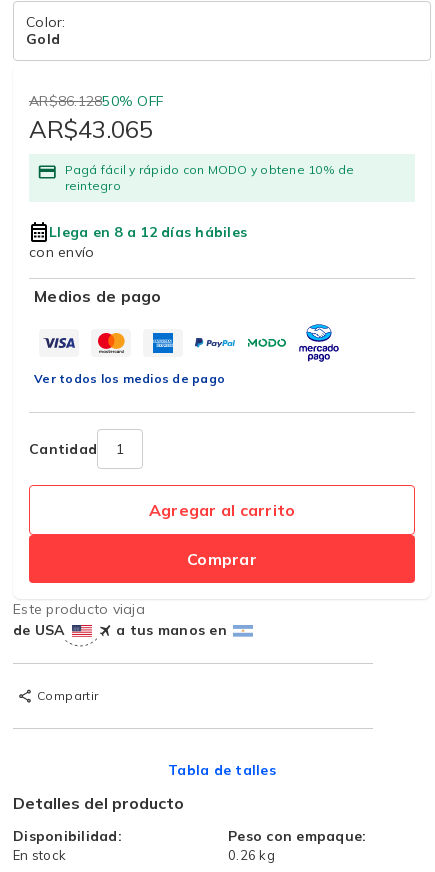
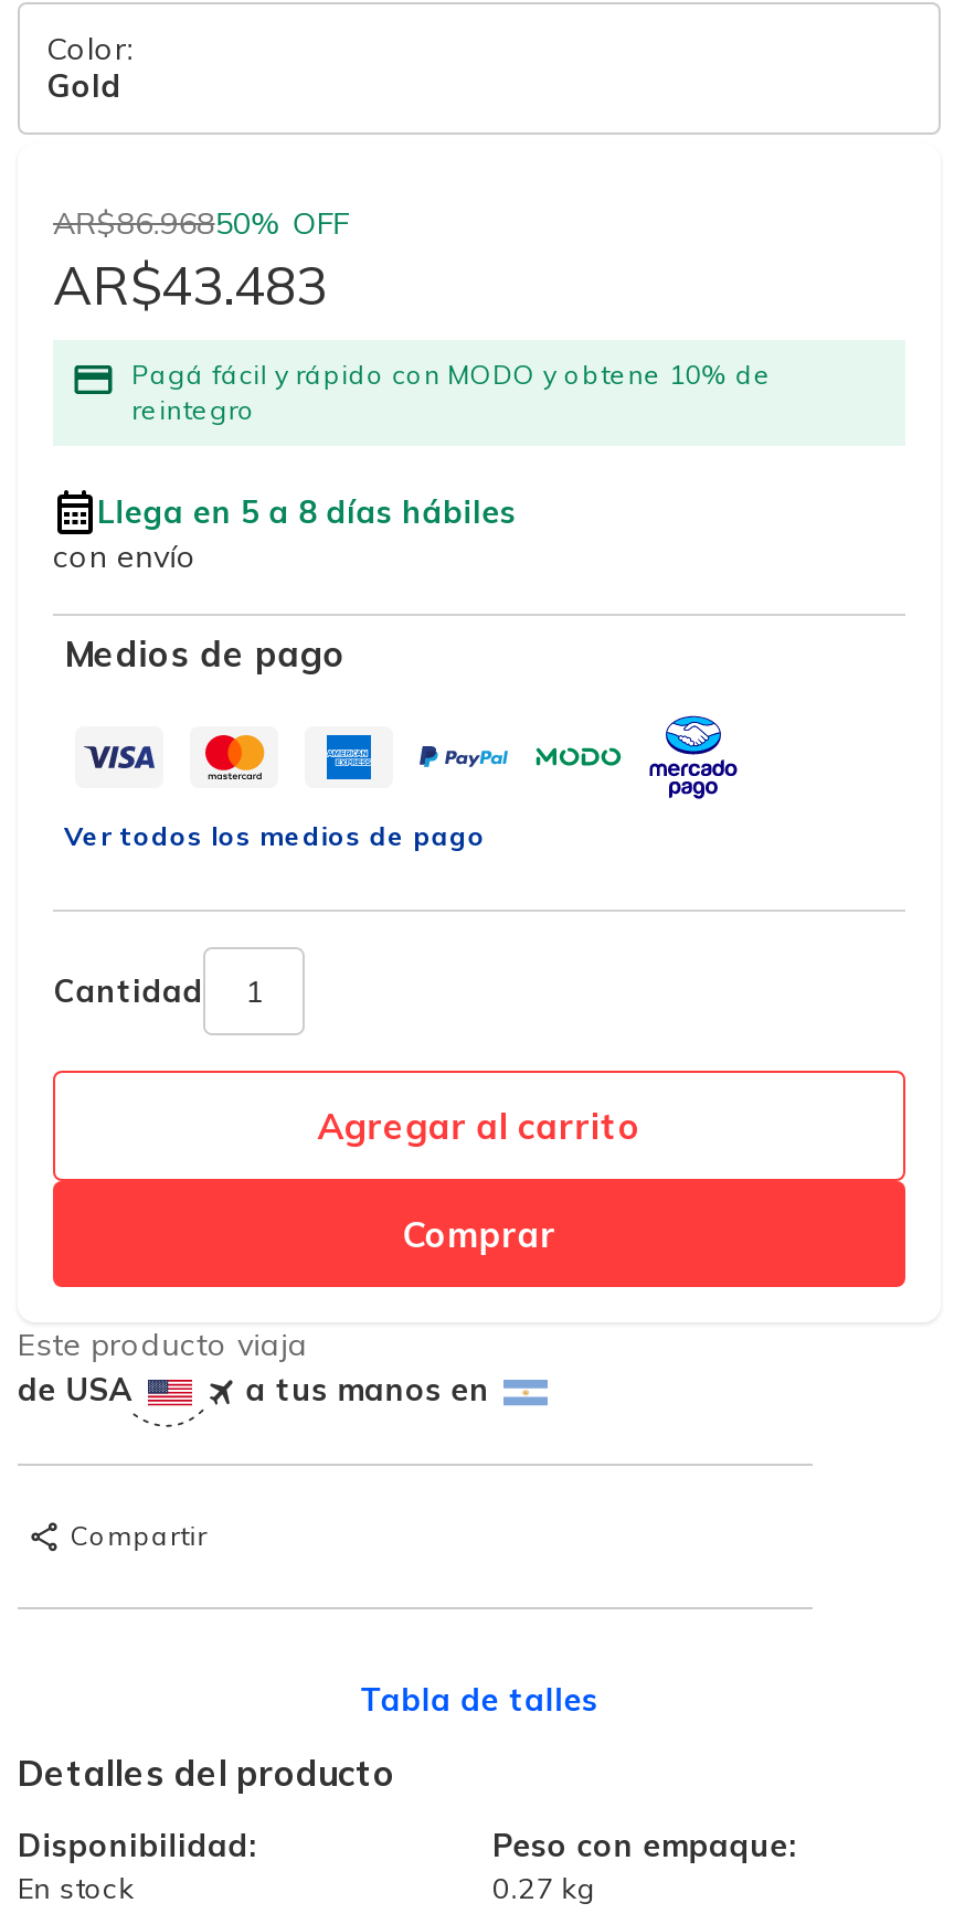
- AR$86.12850% OFF
- AR$43.065
+ AR$86.96850% OFF
+ AR$43.483

- Llega en 8 a 12 días hábiles
+ Llega en 5 a 8 días hábiles

- 0.26 kg
+ 0.27 kg
